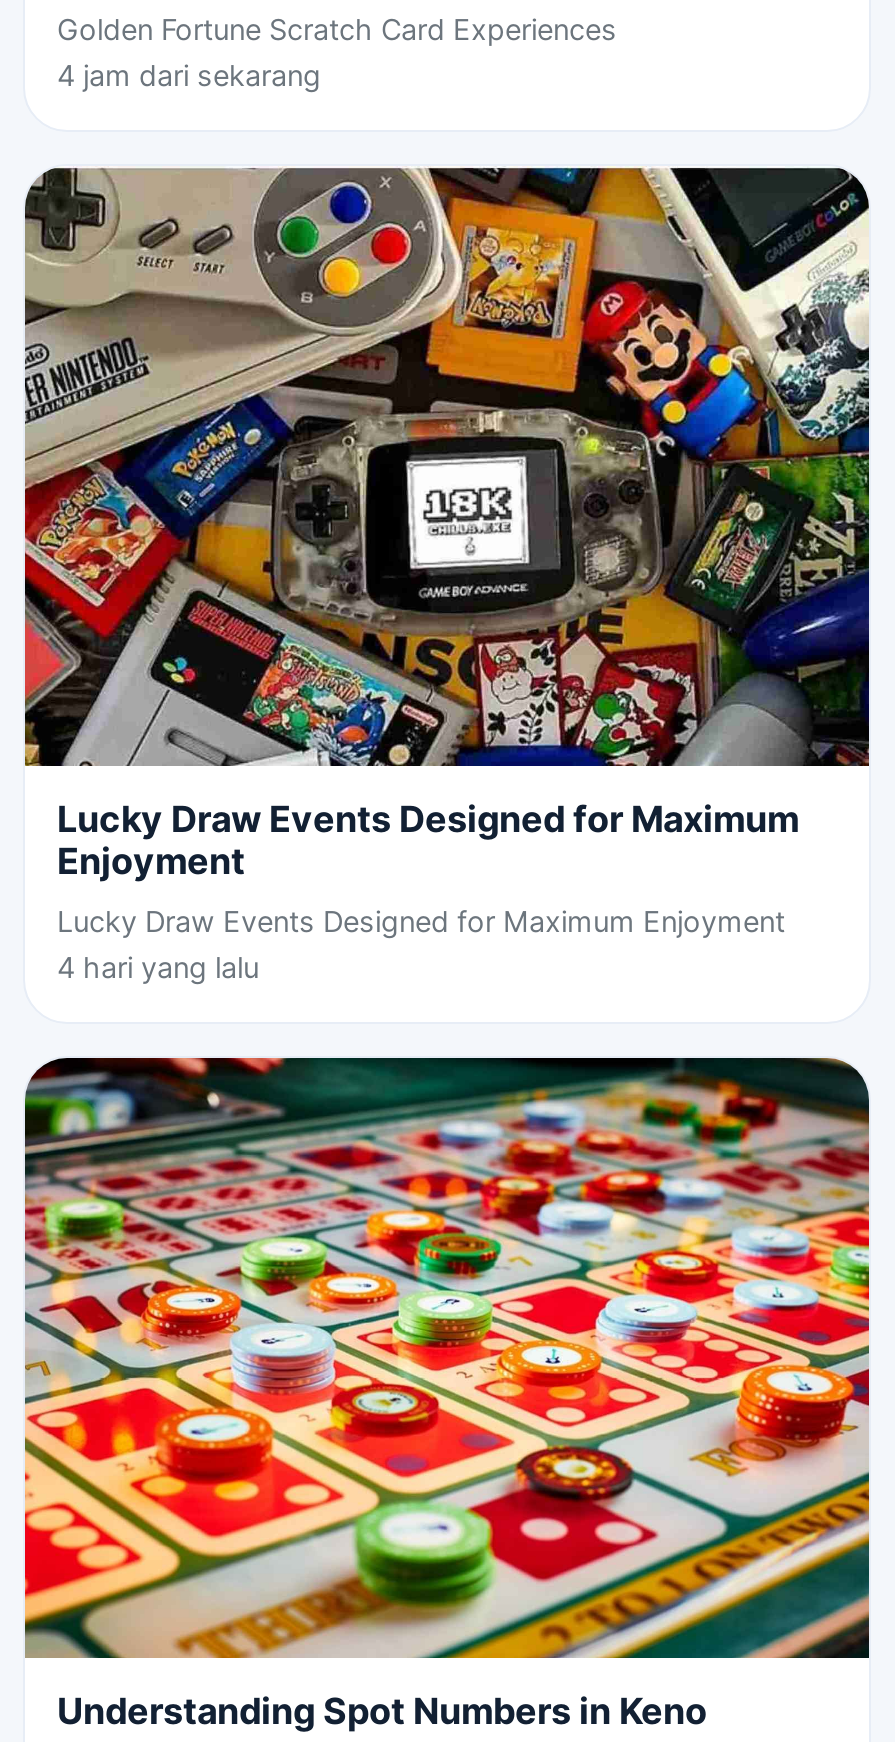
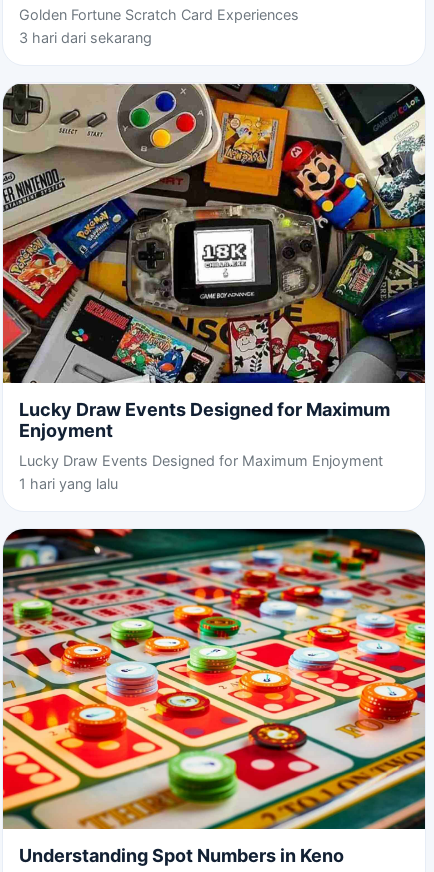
- 4 jam dari sekarang
+ 3 hari dari sekarang

- 4 hari yang lalu
+ 1 hari yang lalu
